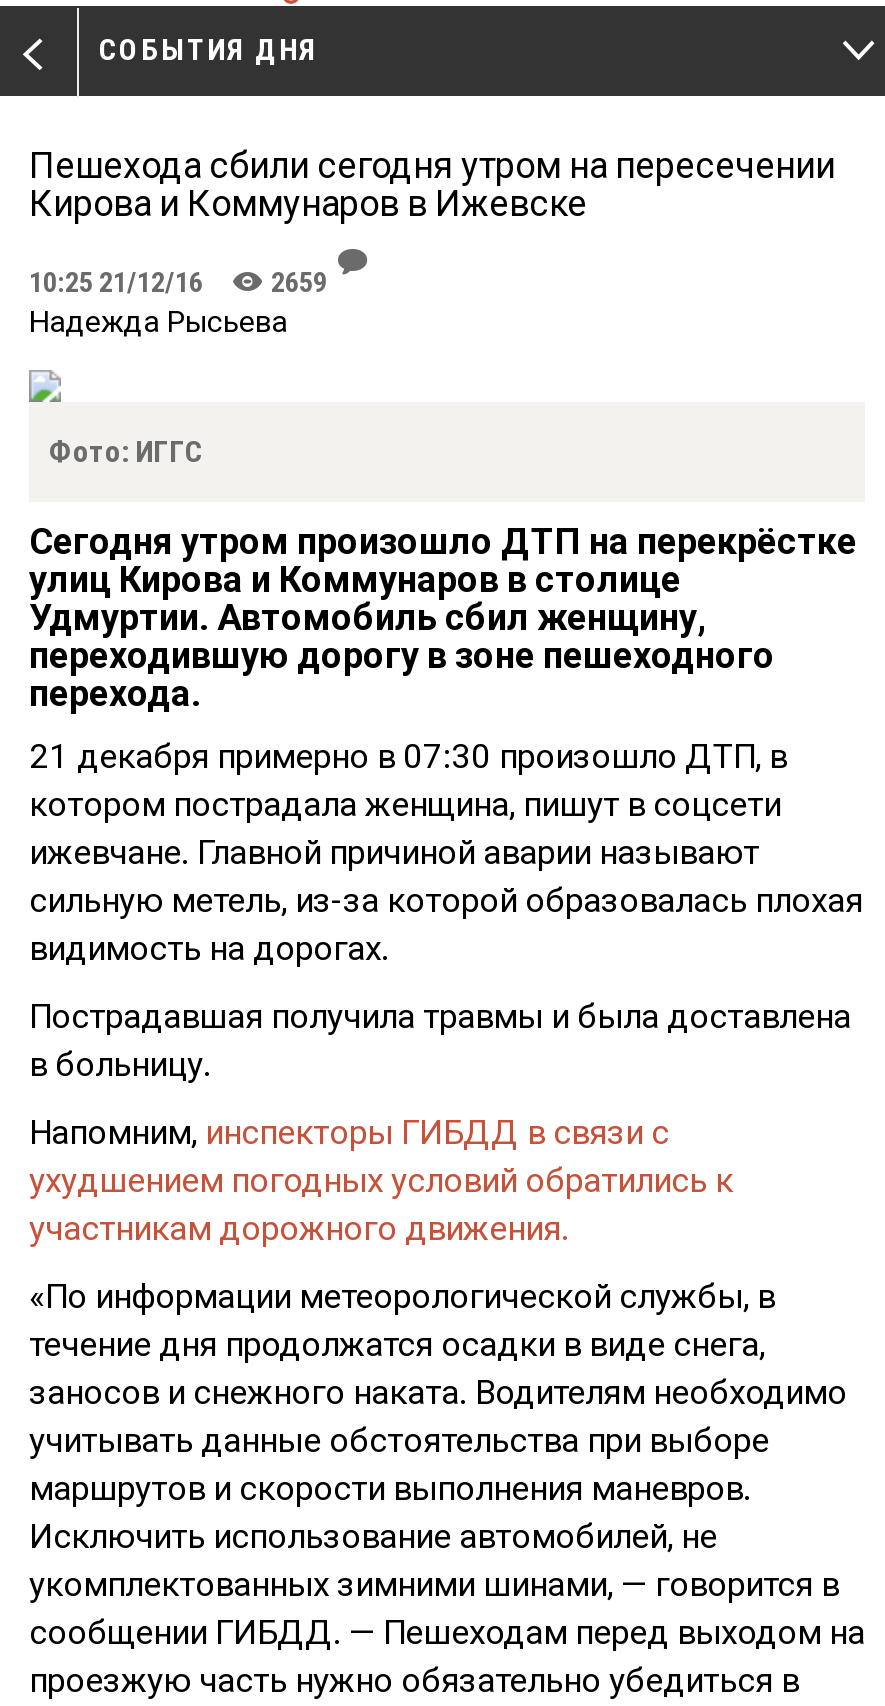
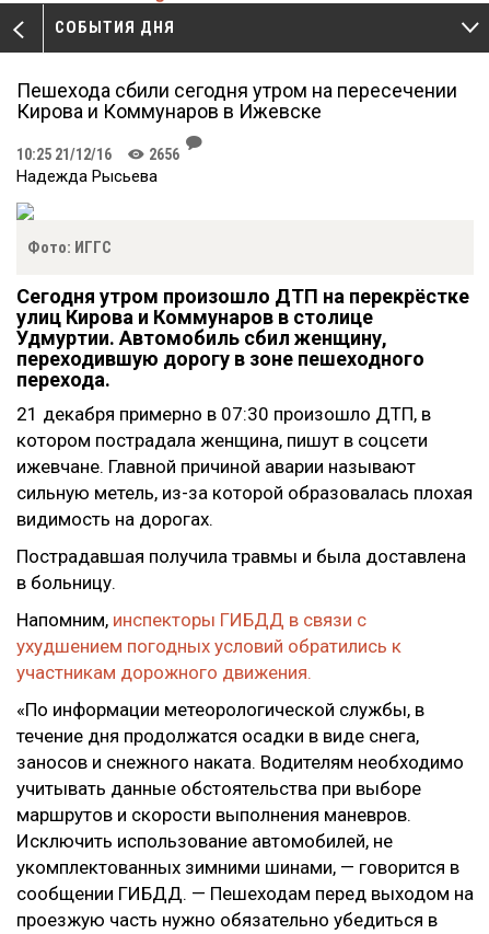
- 10:25 21/12/16 K 2659
+ 10:25 21/12/16 K 2656
